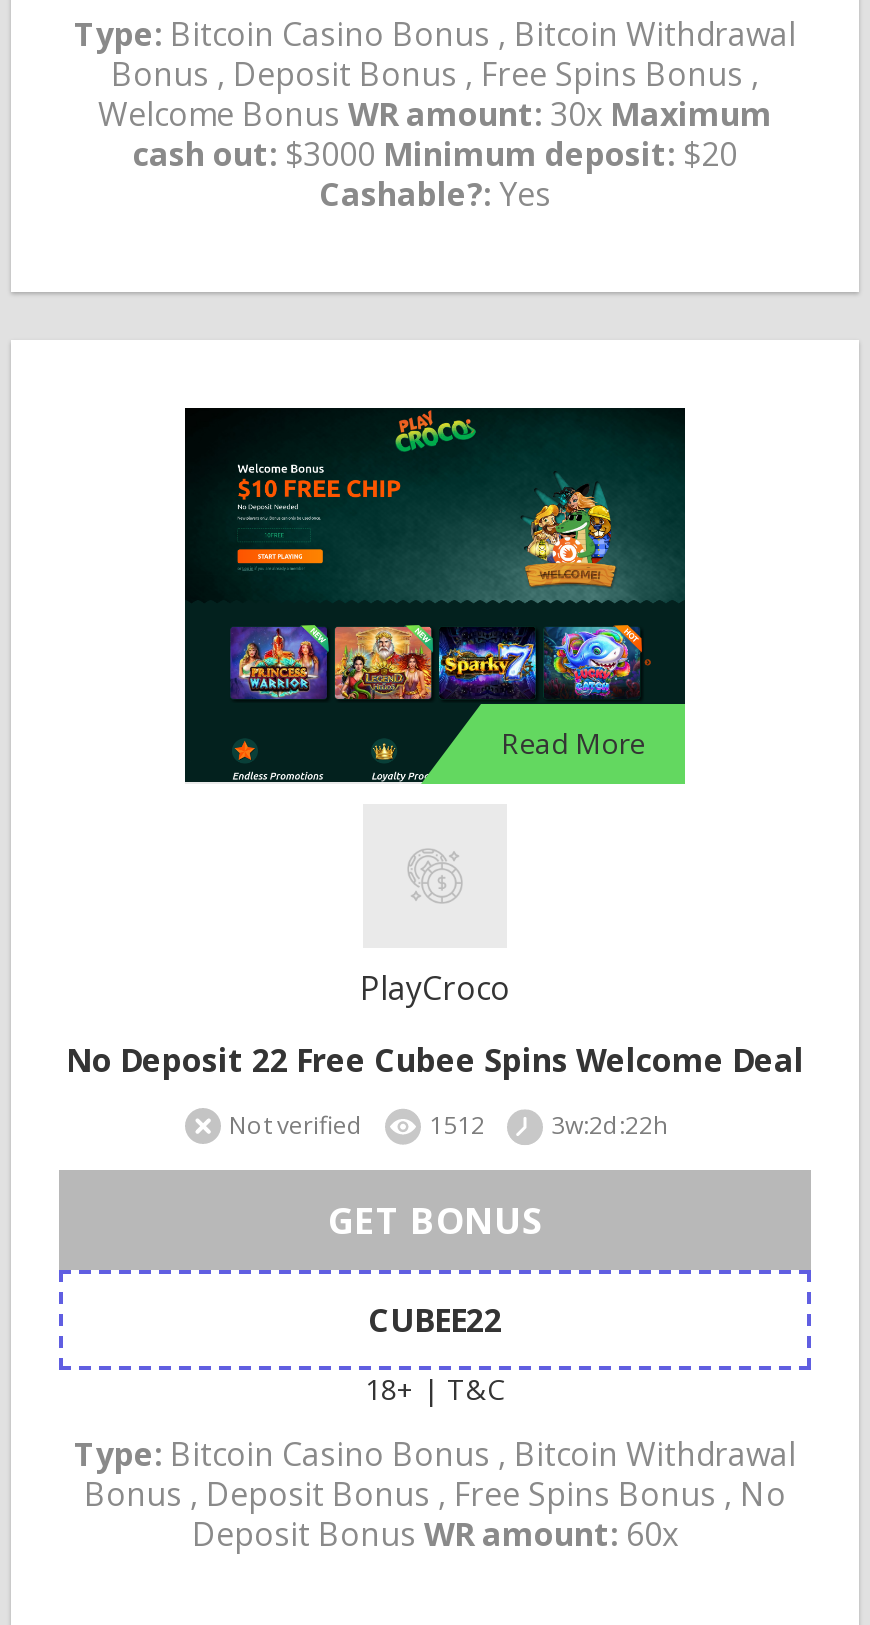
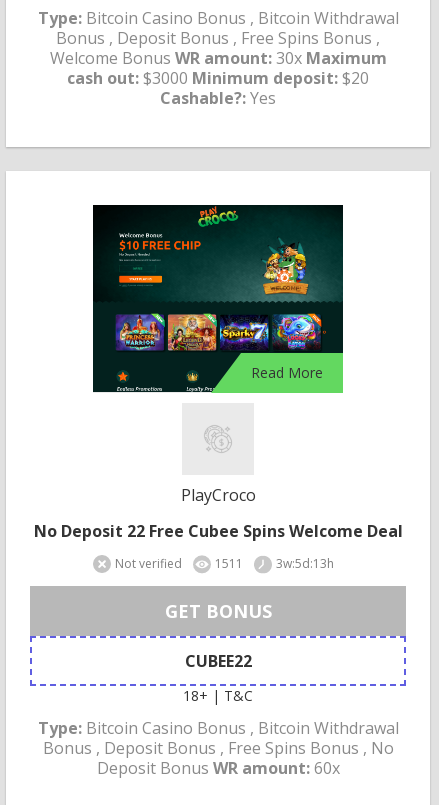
- 1512
- 3w:2d:22h
+ 1511
+ 3w:5d:13h
